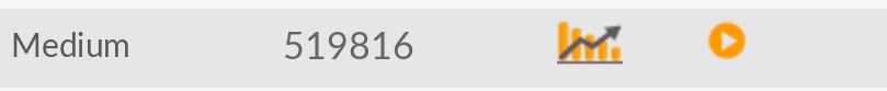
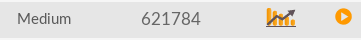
- 519816
+ 621784
